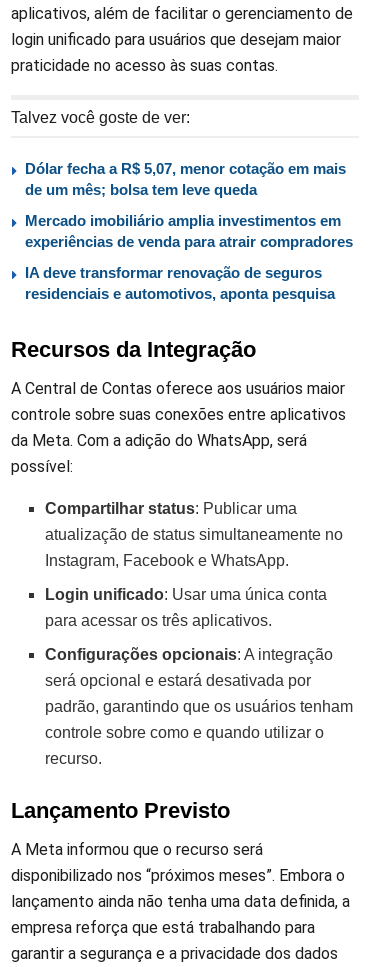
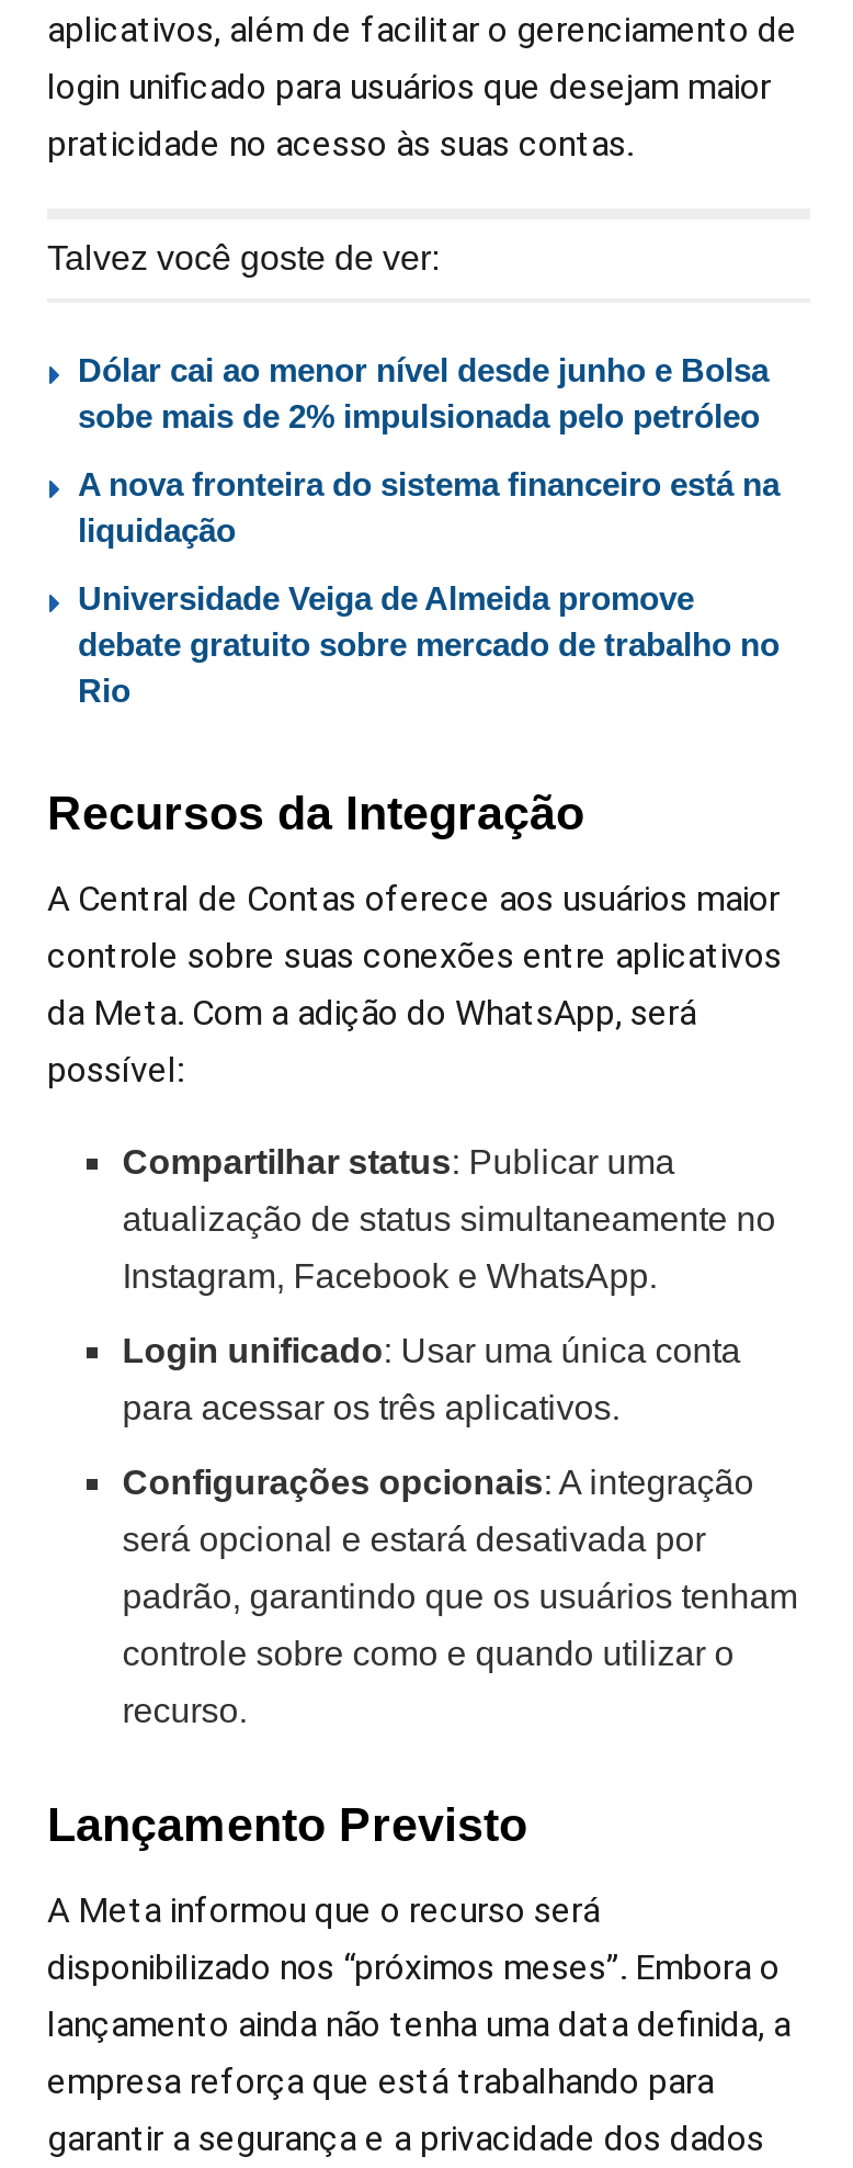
- Dólar fecha a R$ 5,07, menor cotação em mais
- de um mês; bolsa tem leve queda
+ Dólar cai ao menor nível desde junho e Bolsa
+ sobe mais de 2% impulsionada pelo petróleo

- Mercado imobiliário amplia investimentos em
- experiências de venda para atrair compradores
+ A nova fronteira do sistema financeiro está na
+ liquidação

- IA deve transformar renovação de seguros
- residenciais e automotivos, aponta pesquisa
+ Universidade Veiga de Almeida promove
+ debate gratuito sobre mercado de trabalho no
+ Rio
